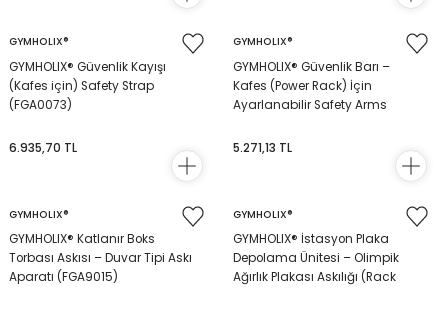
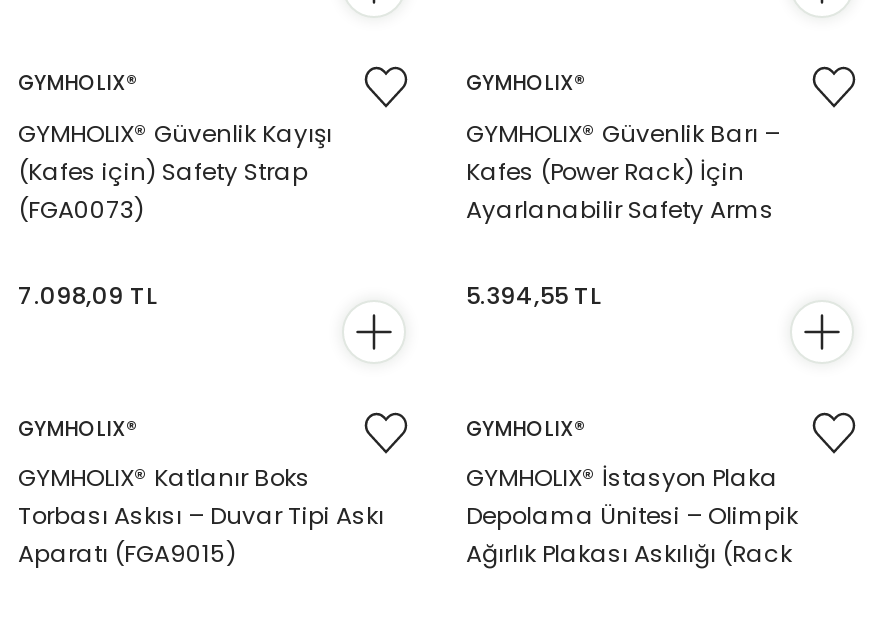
- 6.935,70 TL
+ 7.098,09 TL

- 5.271,13 TL
+ 5.394,55 TL
